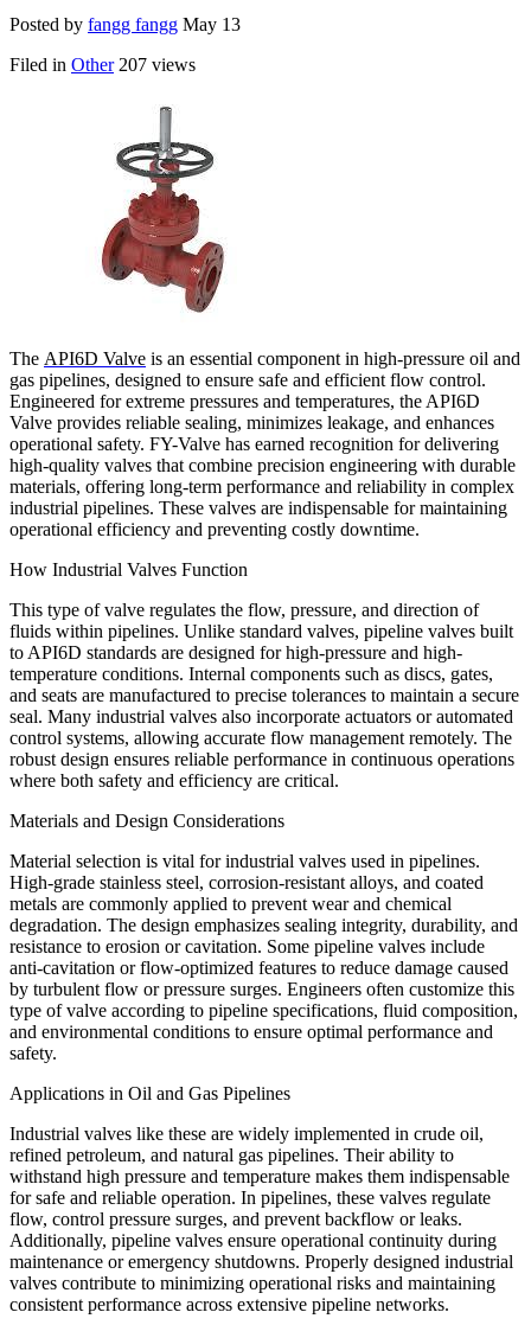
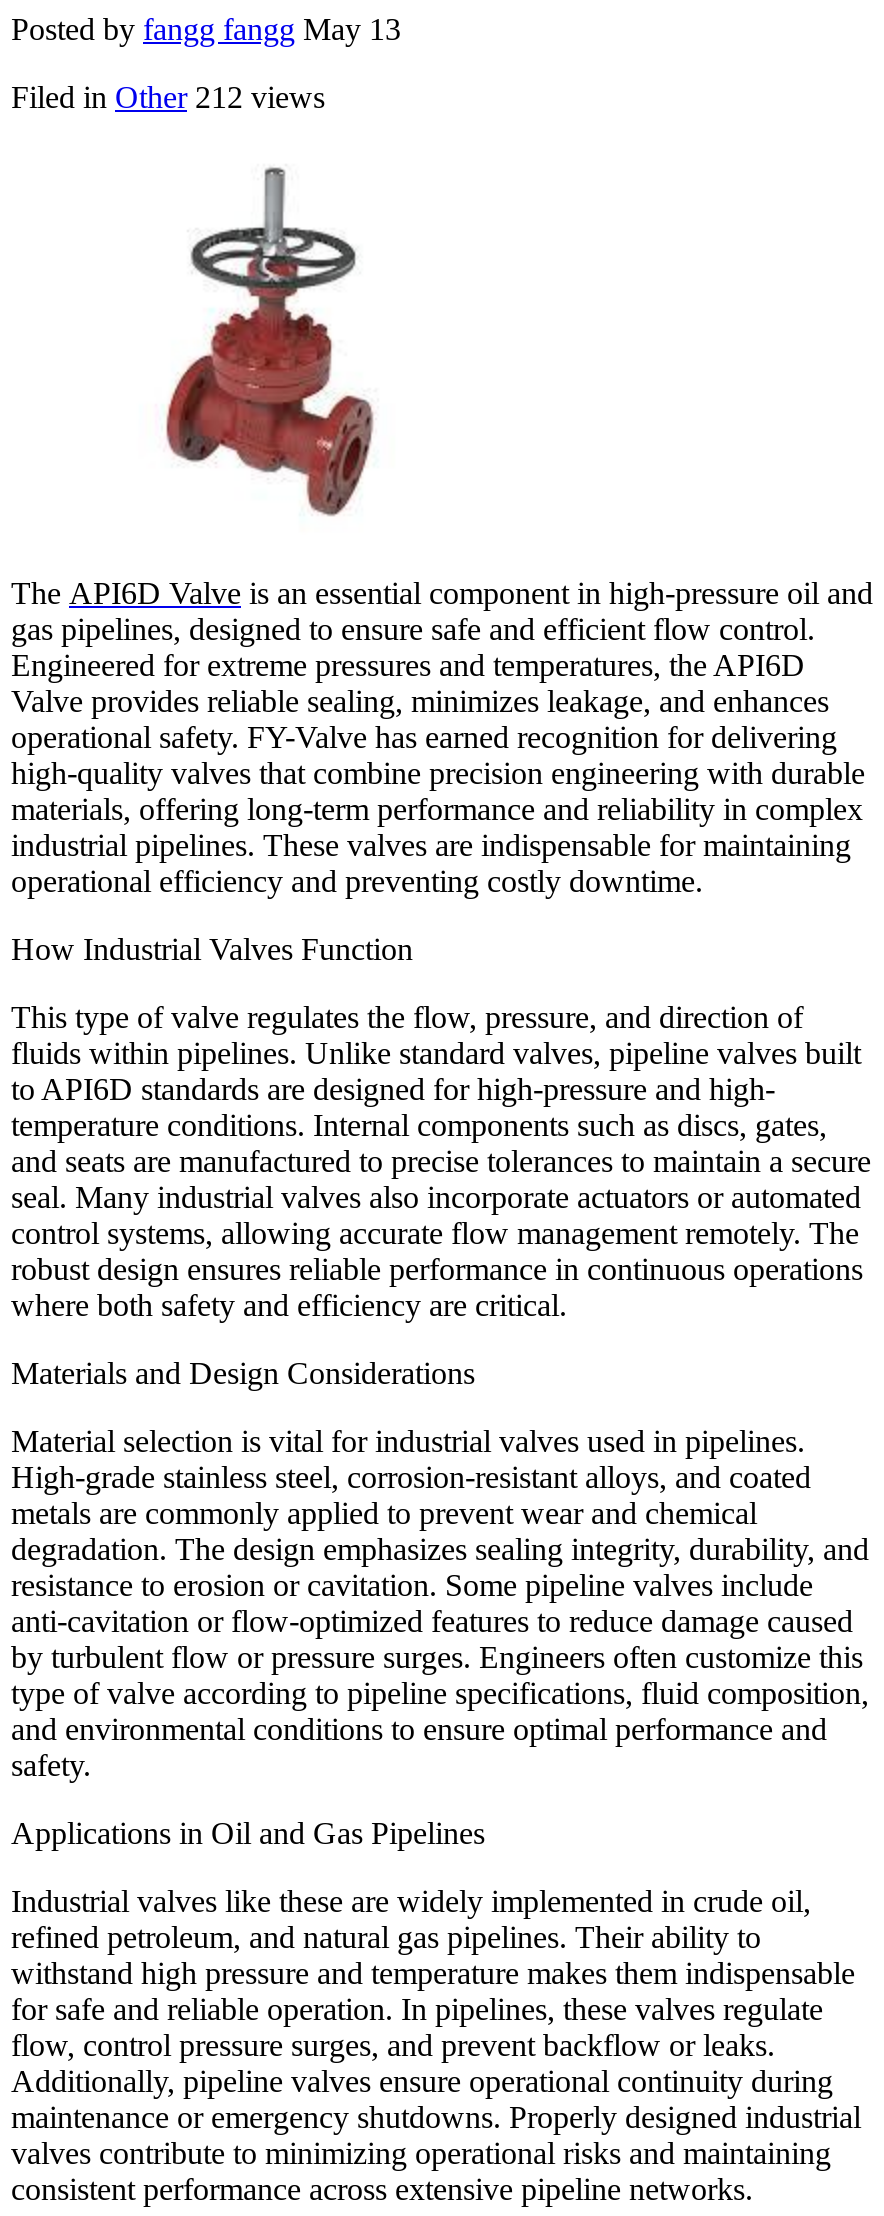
- Filed in Other 207 views
+ Filed in Other 212 views
